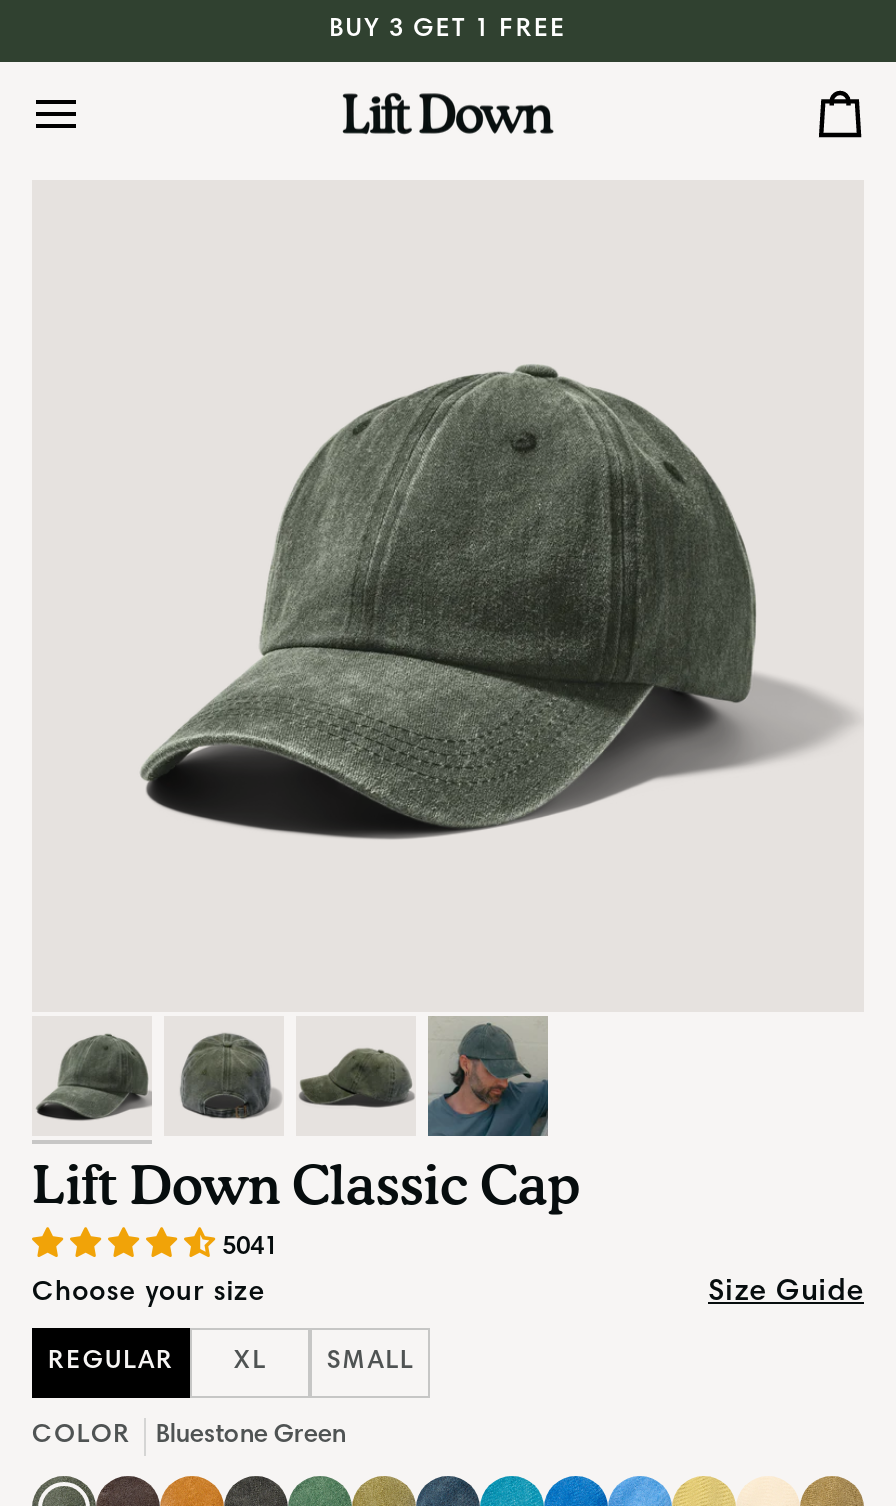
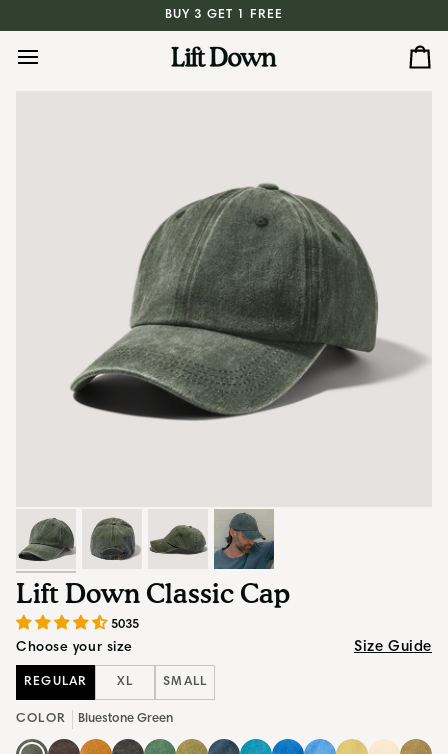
- 5041
+ 5035
